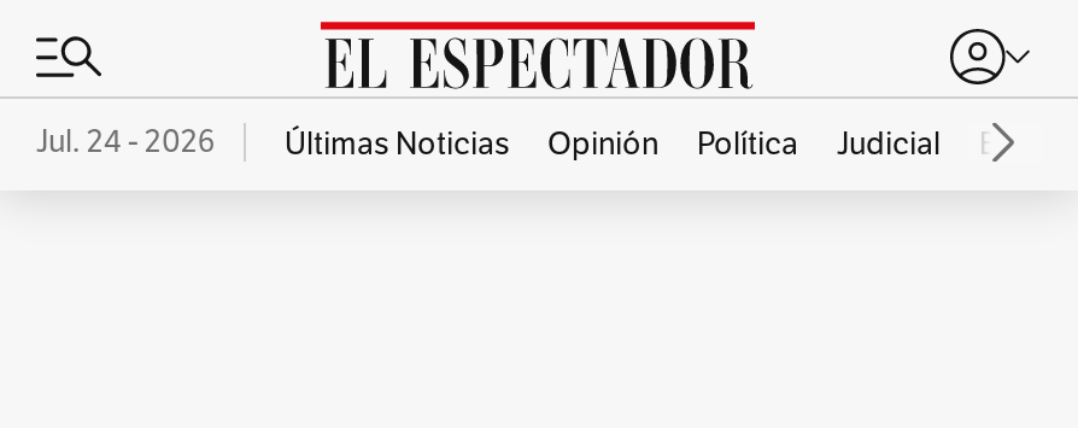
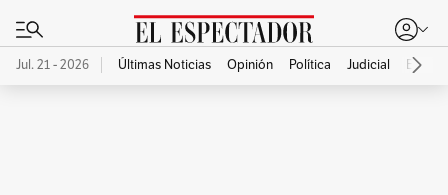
- Jul. 24 - 2026
+ Jul. 21 - 2026
